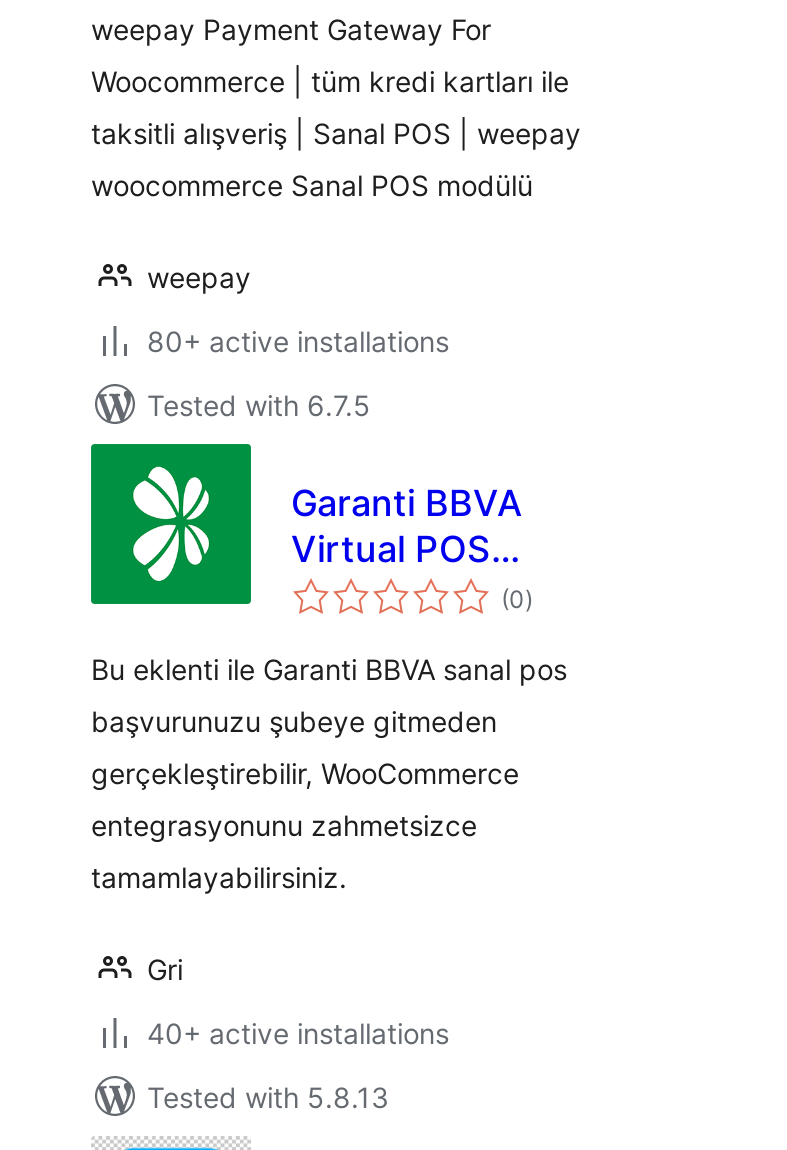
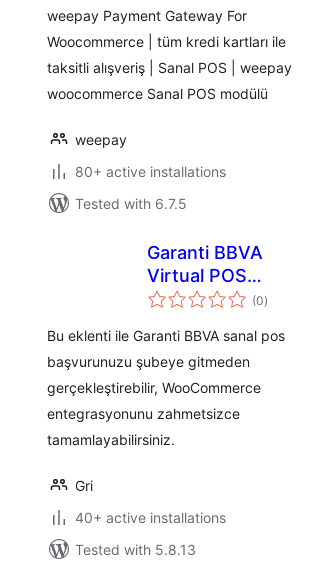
- [image]
